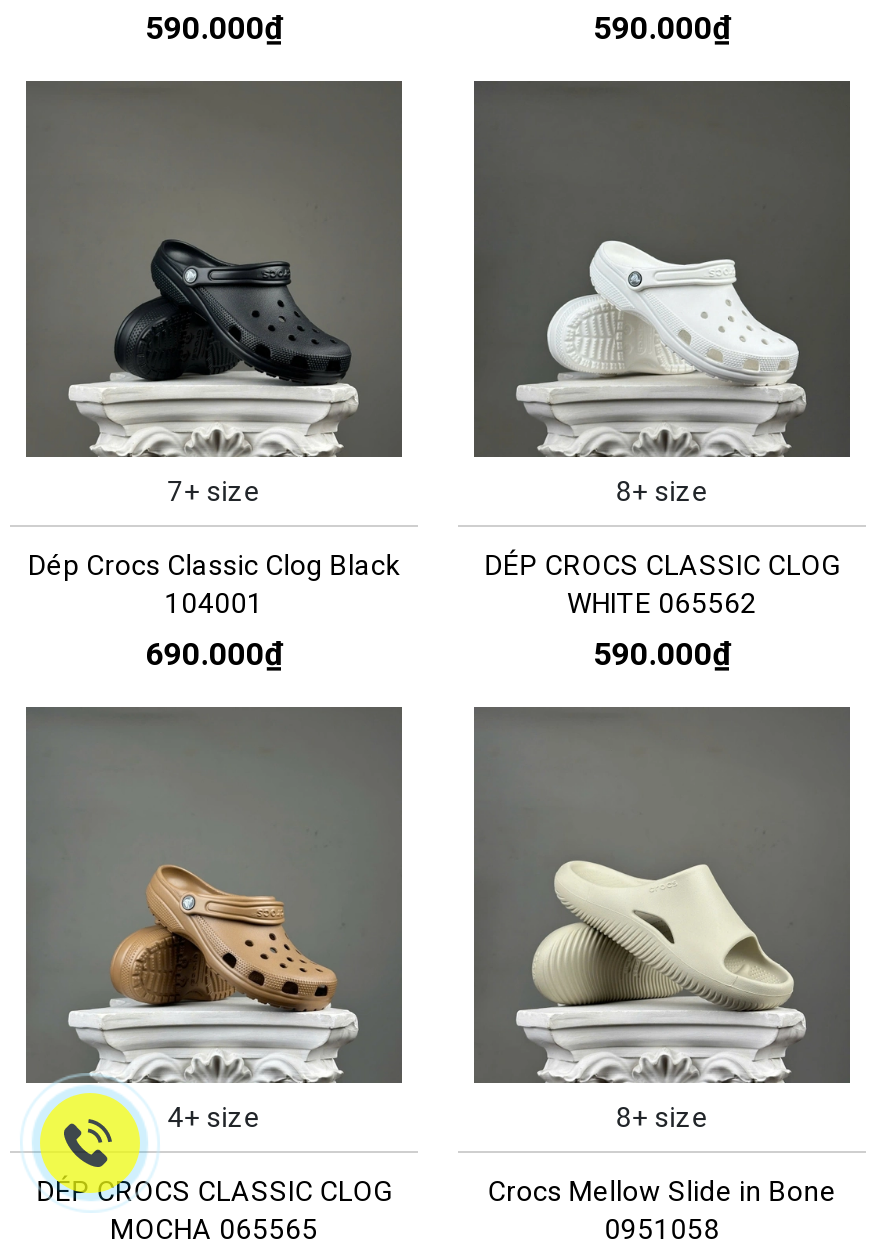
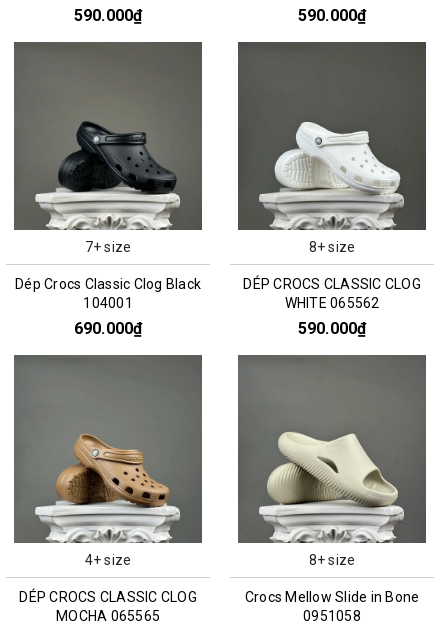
- [image]
